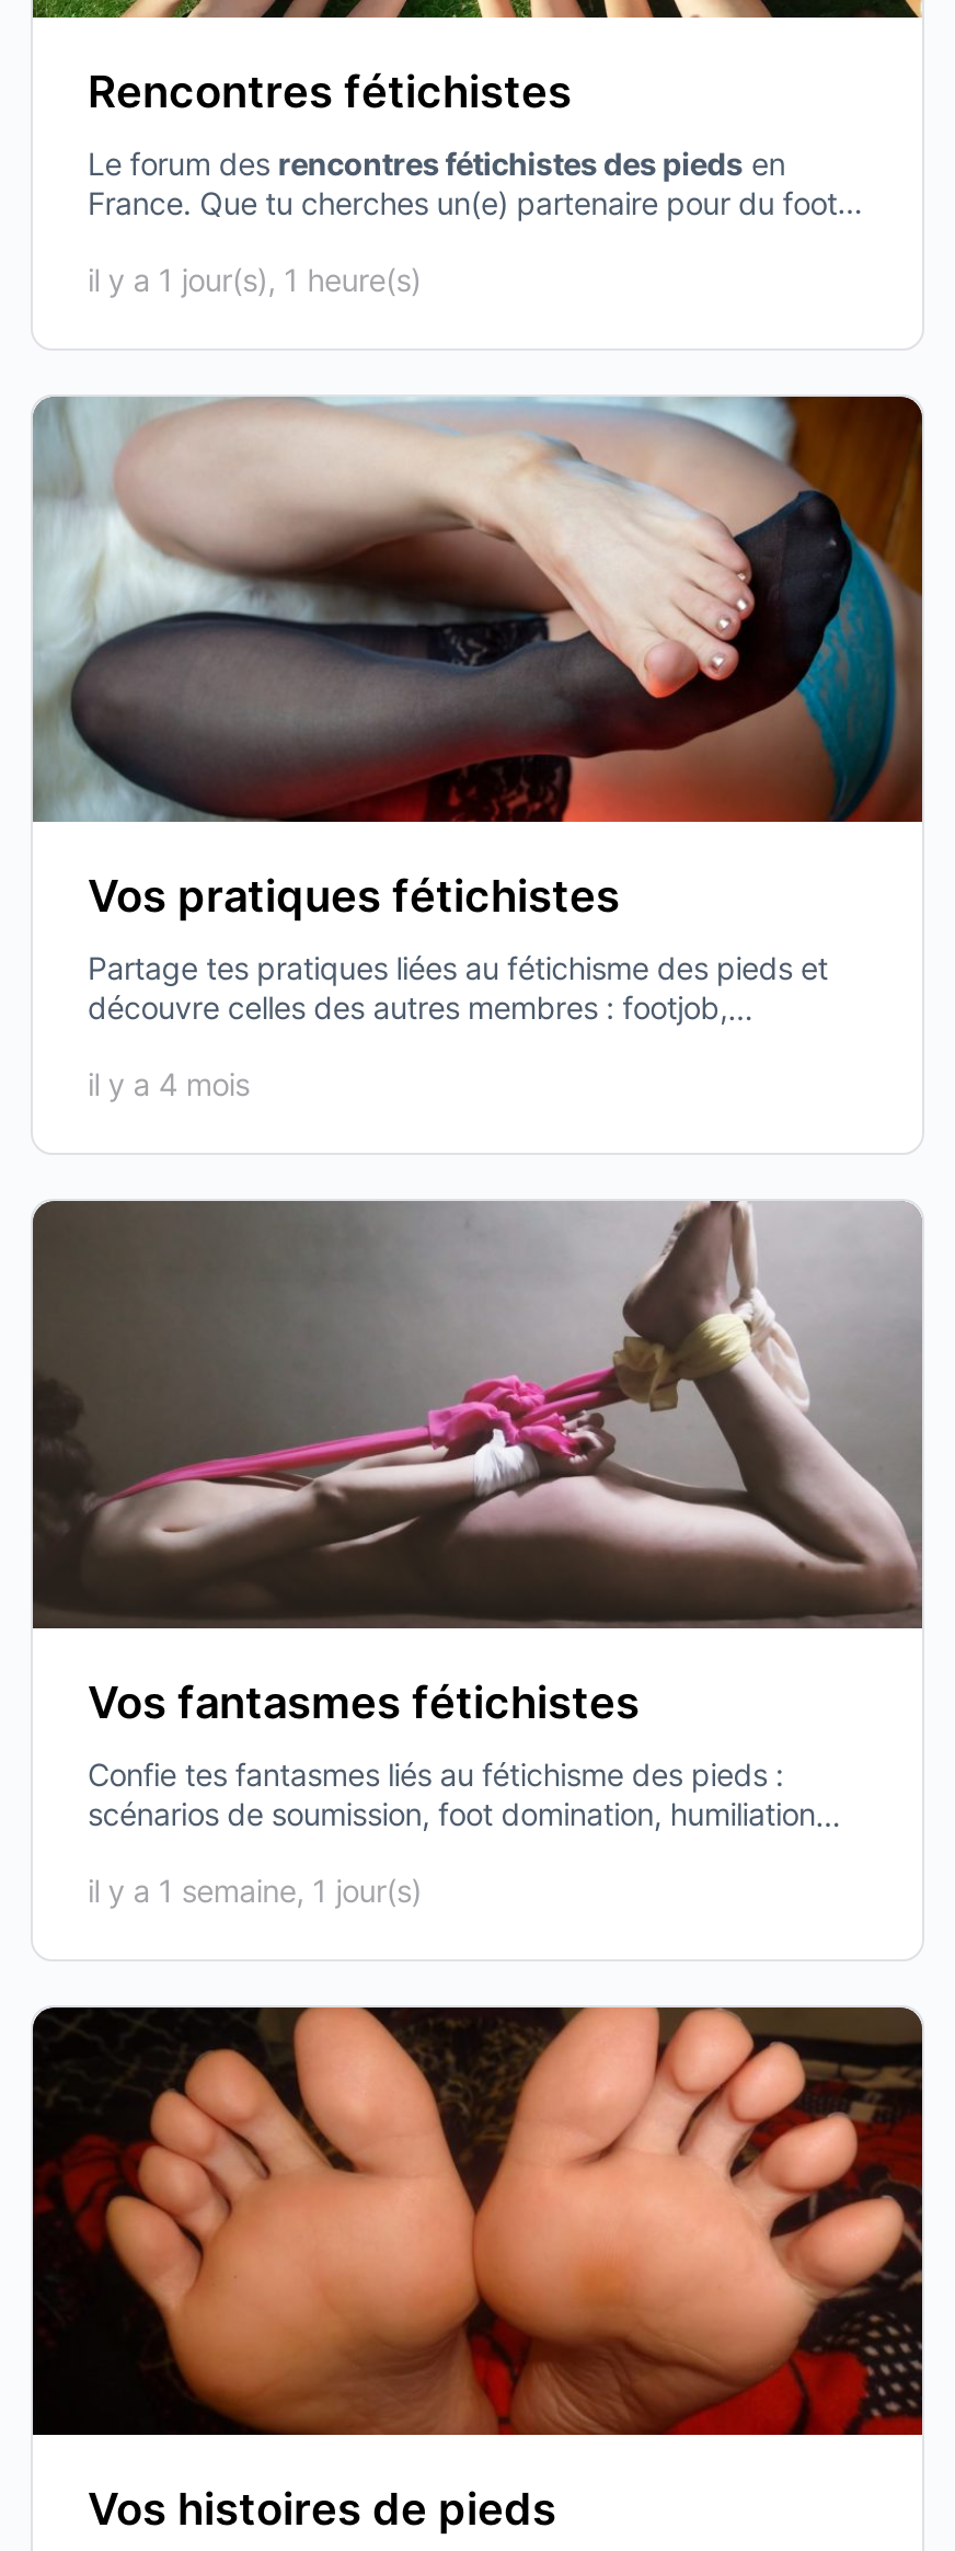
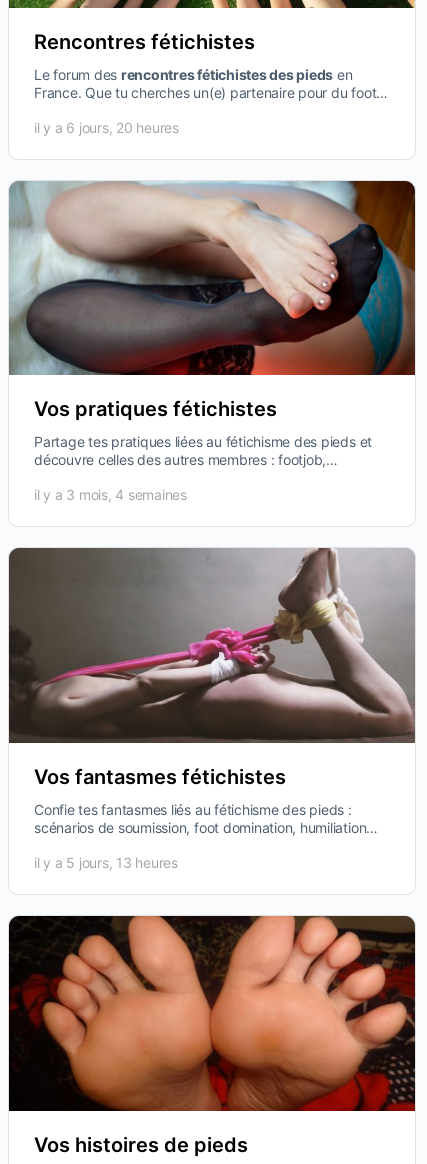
- il y a 1 jour(s), 1 heure(s)
+ il y a 6 jours, 20 heures

- il y a 4 mois
+ il y a 3 mois, 4 semaines

- il y a 1 semaine, 1 jour(s)
+ il y a 5 jours, 13 heures
